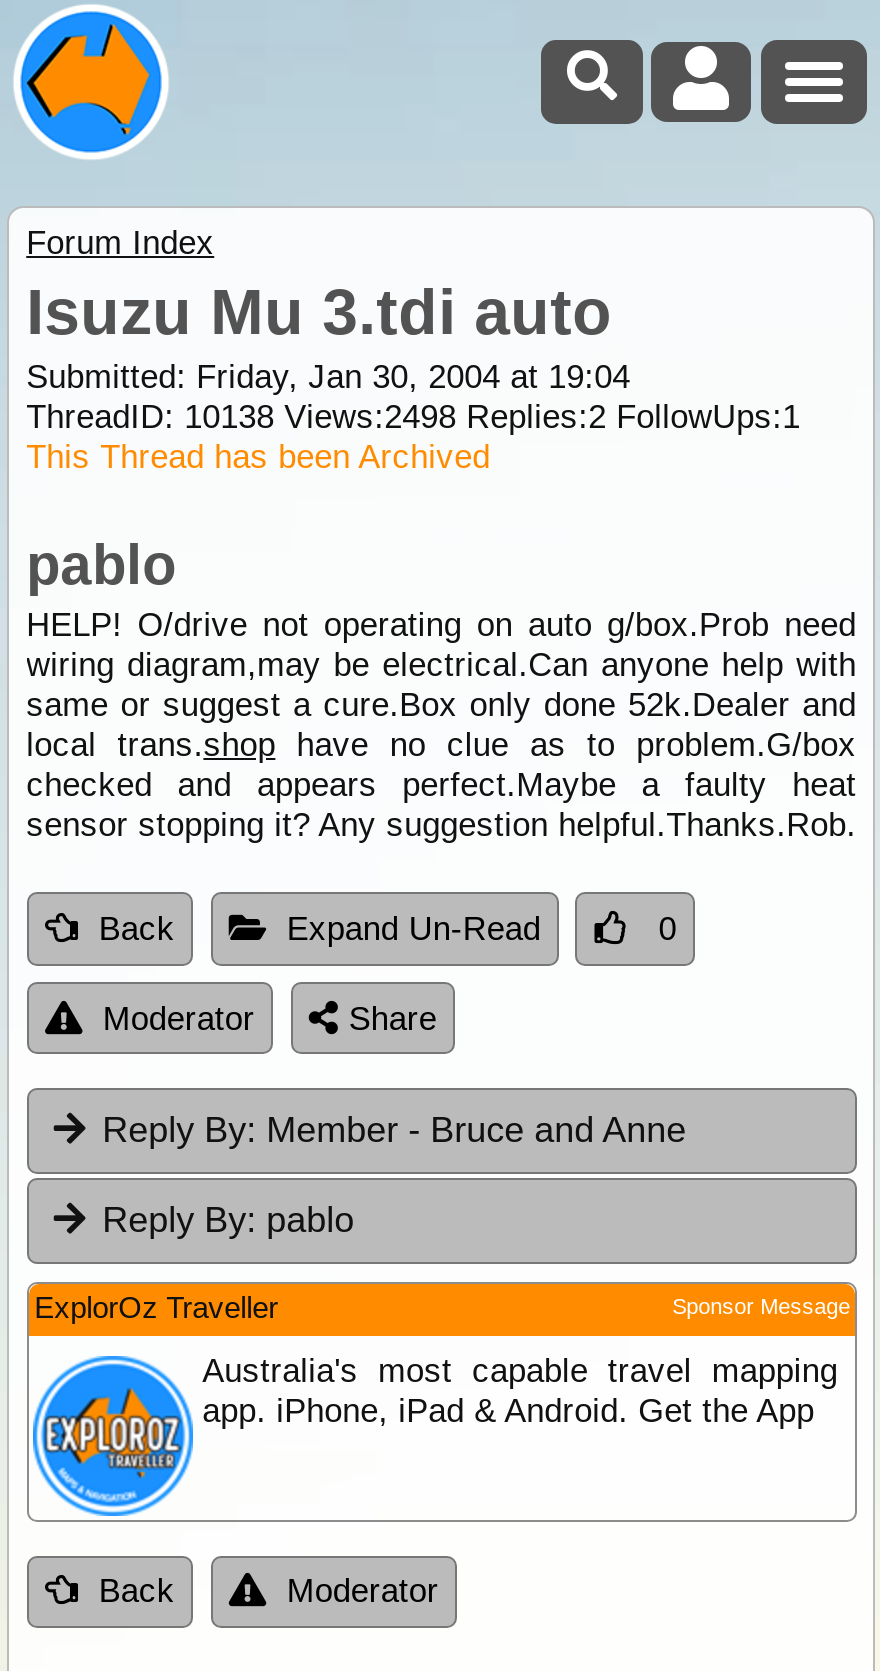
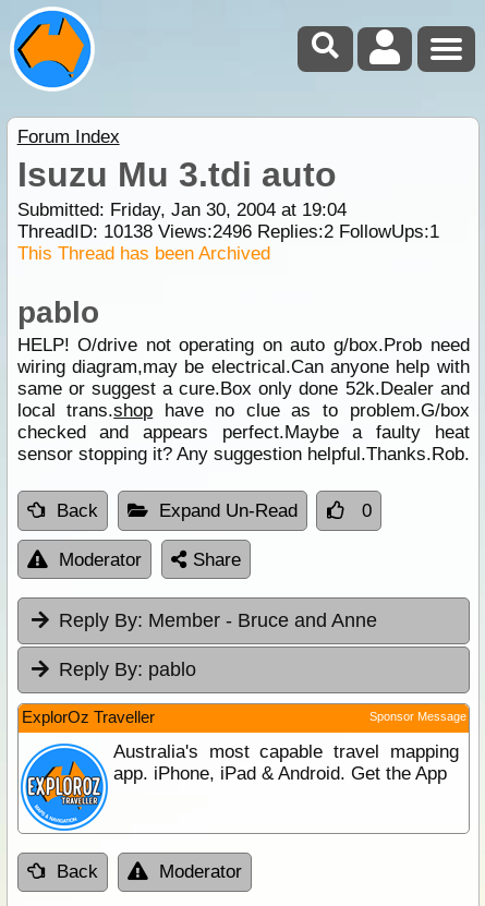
- ThreadID: 10138 Views:2498 Replies:2 FollowUps:1
+ ThreadID: 10138 Views:2496 Replies:2 FollowUps:1
